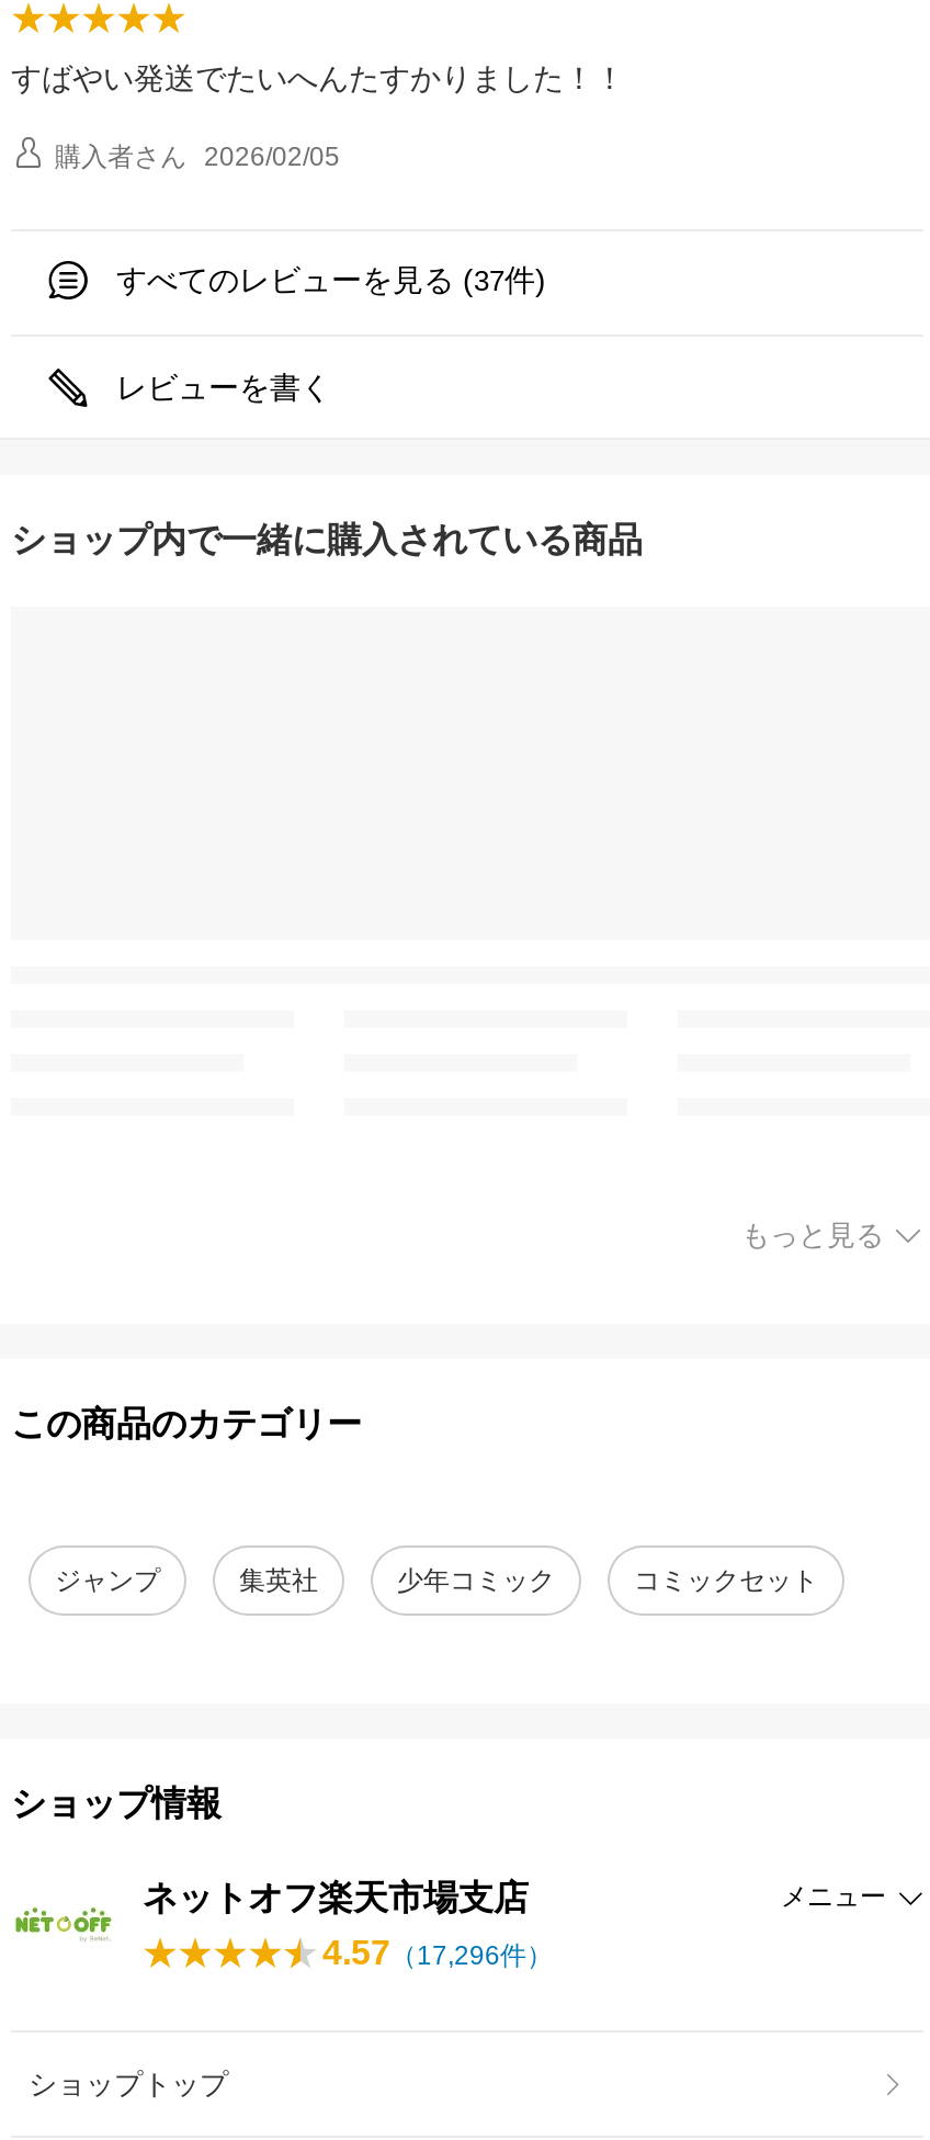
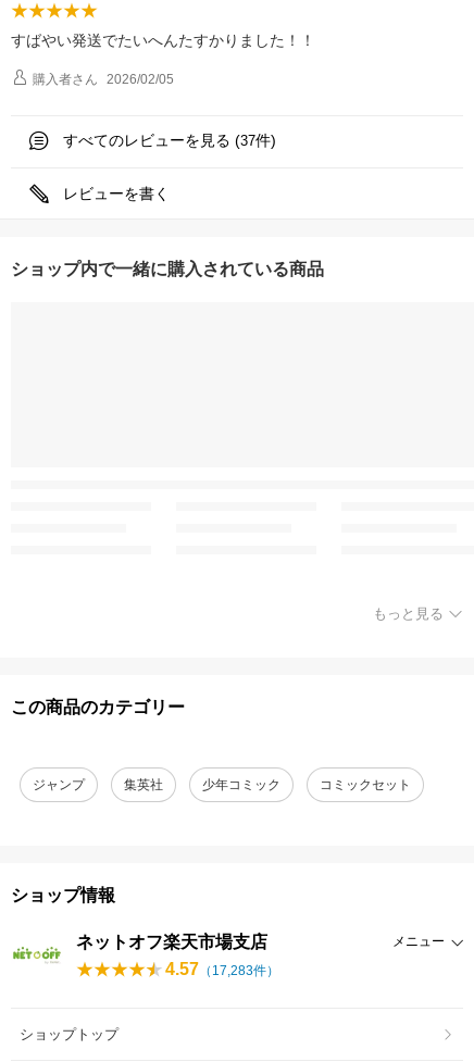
- 4.57（17,296件）
+ 4.57（17,283件）
